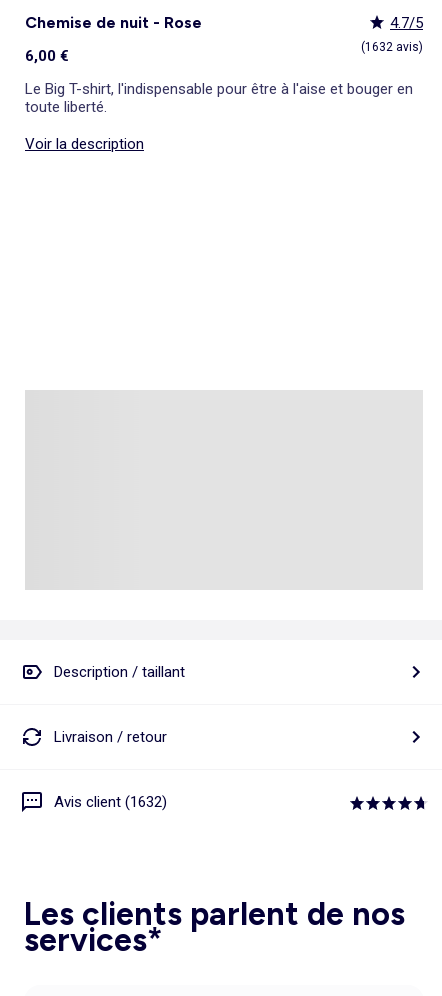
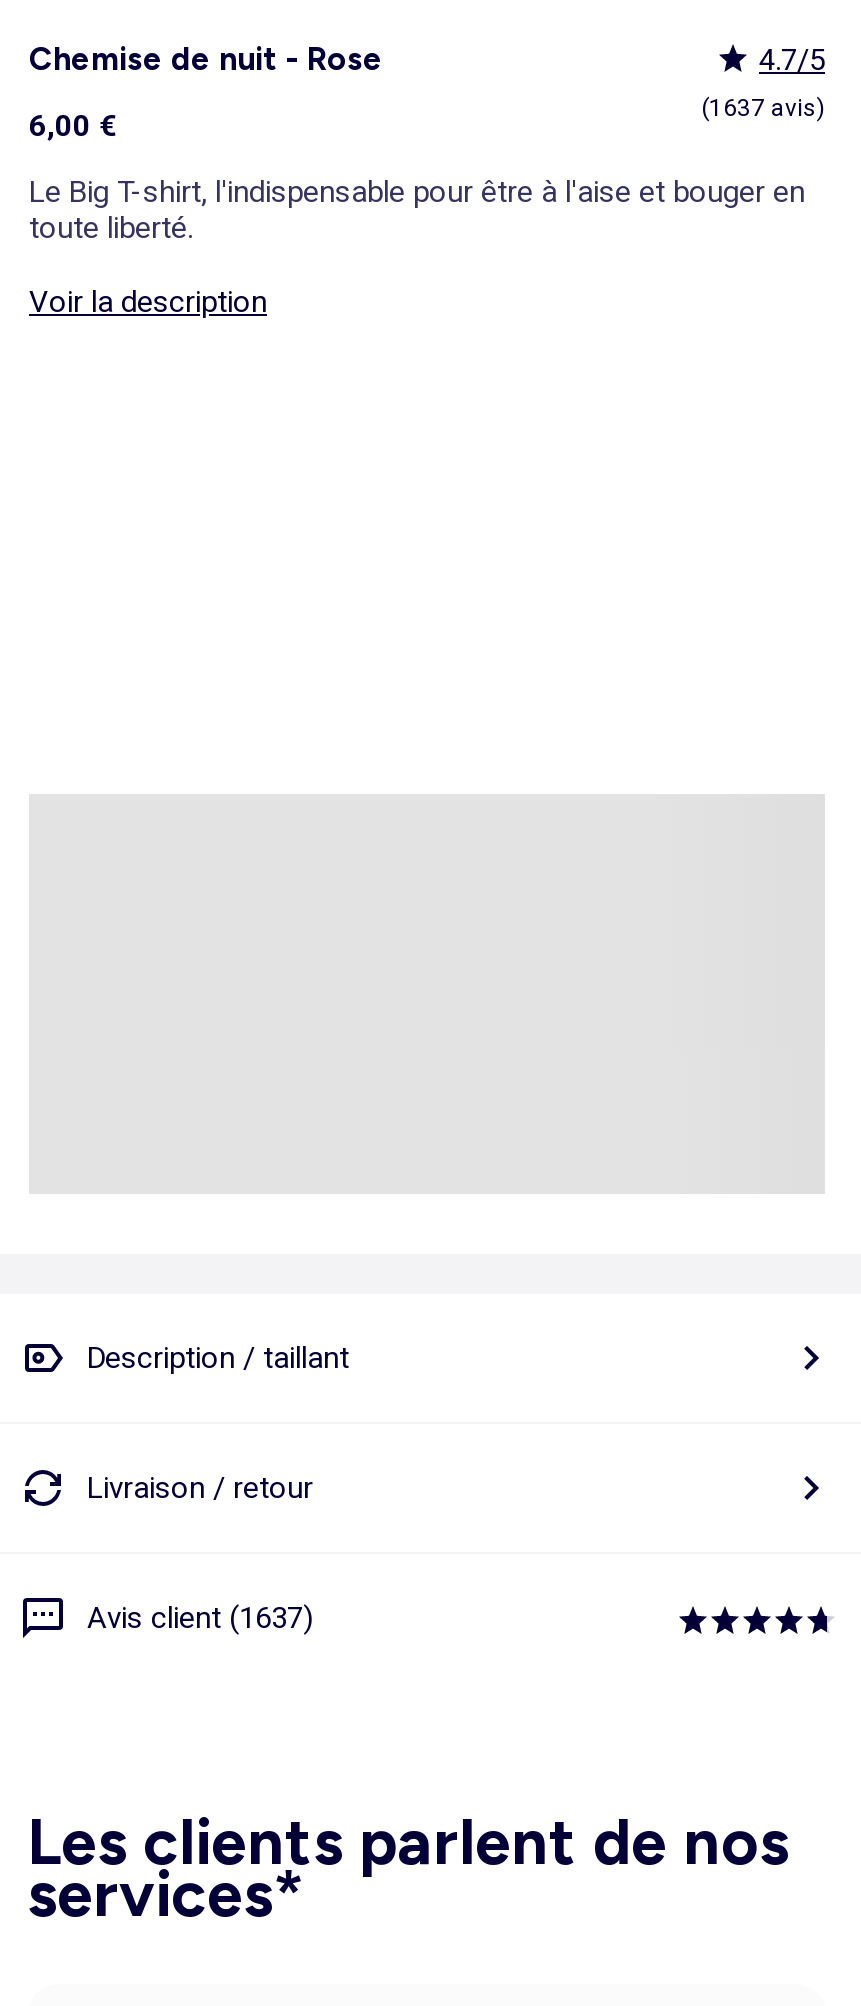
- (1632 avis)
+ (1637 avis)

- Avis client (1632)
+ Avis client (1637)
